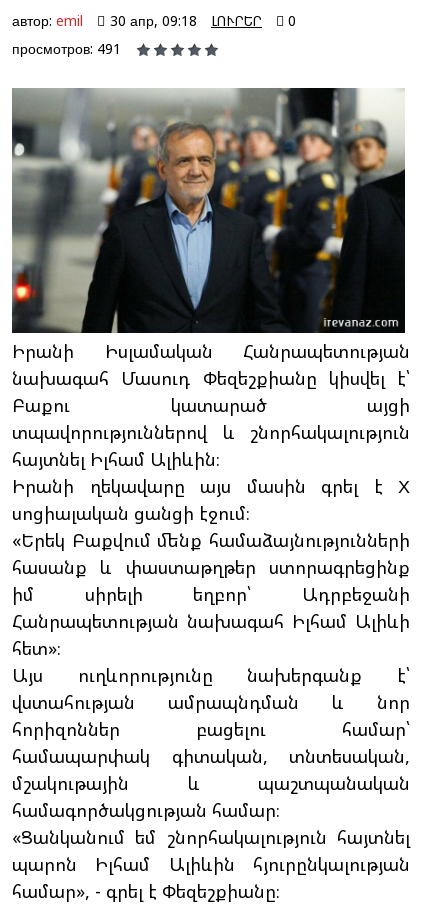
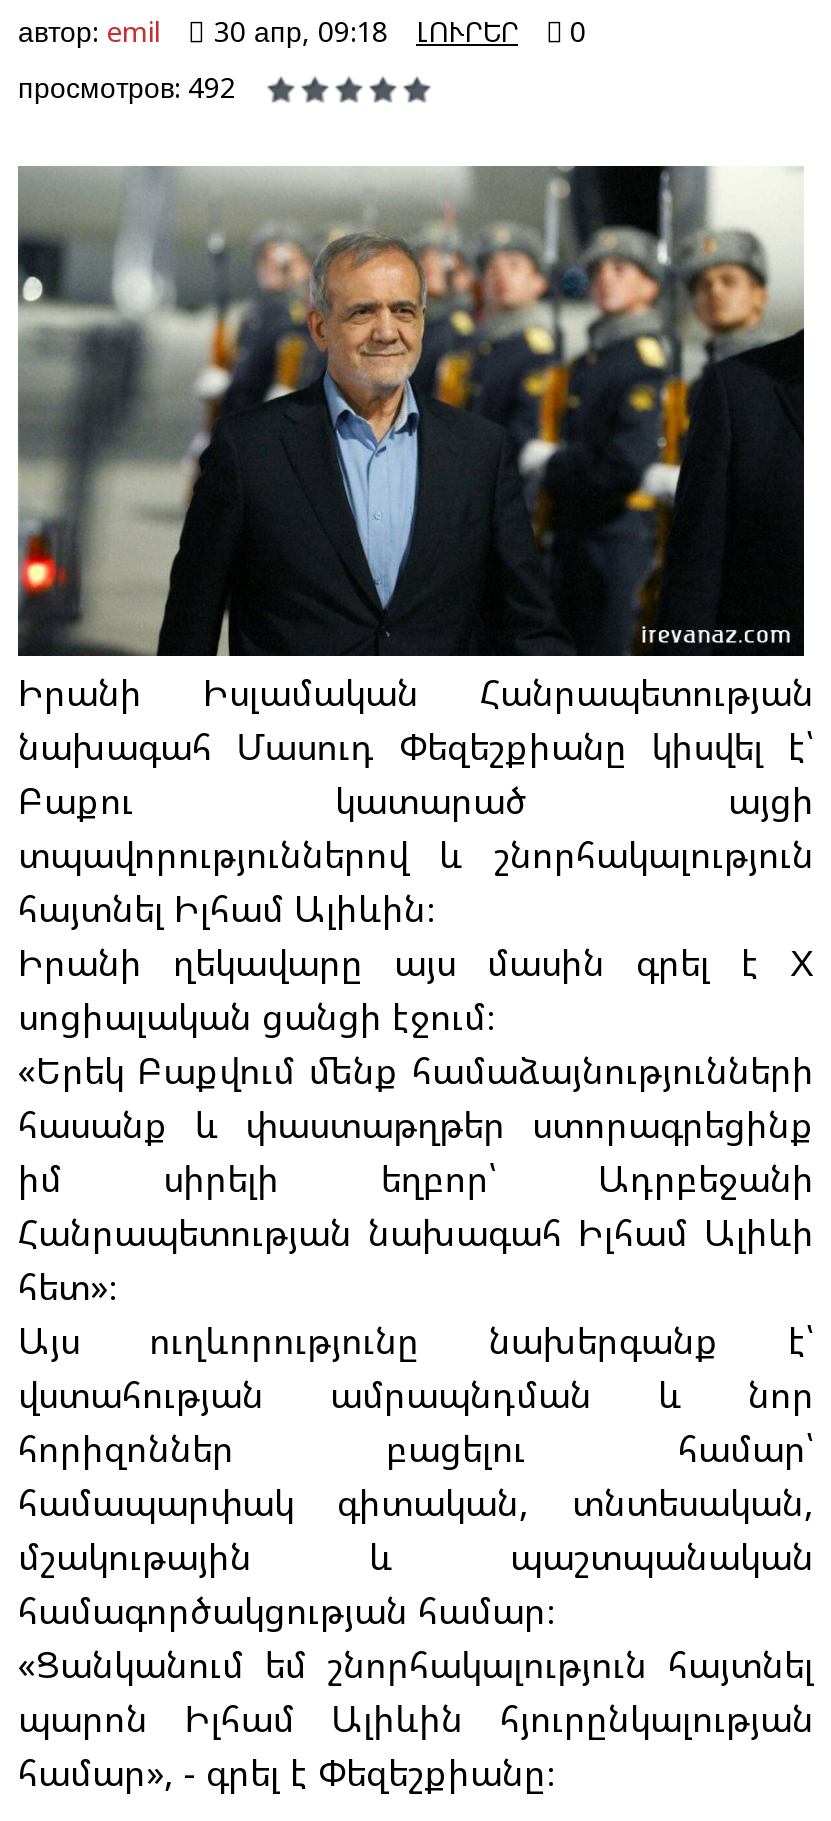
- просмотров: 491
+ просмотров: 492
